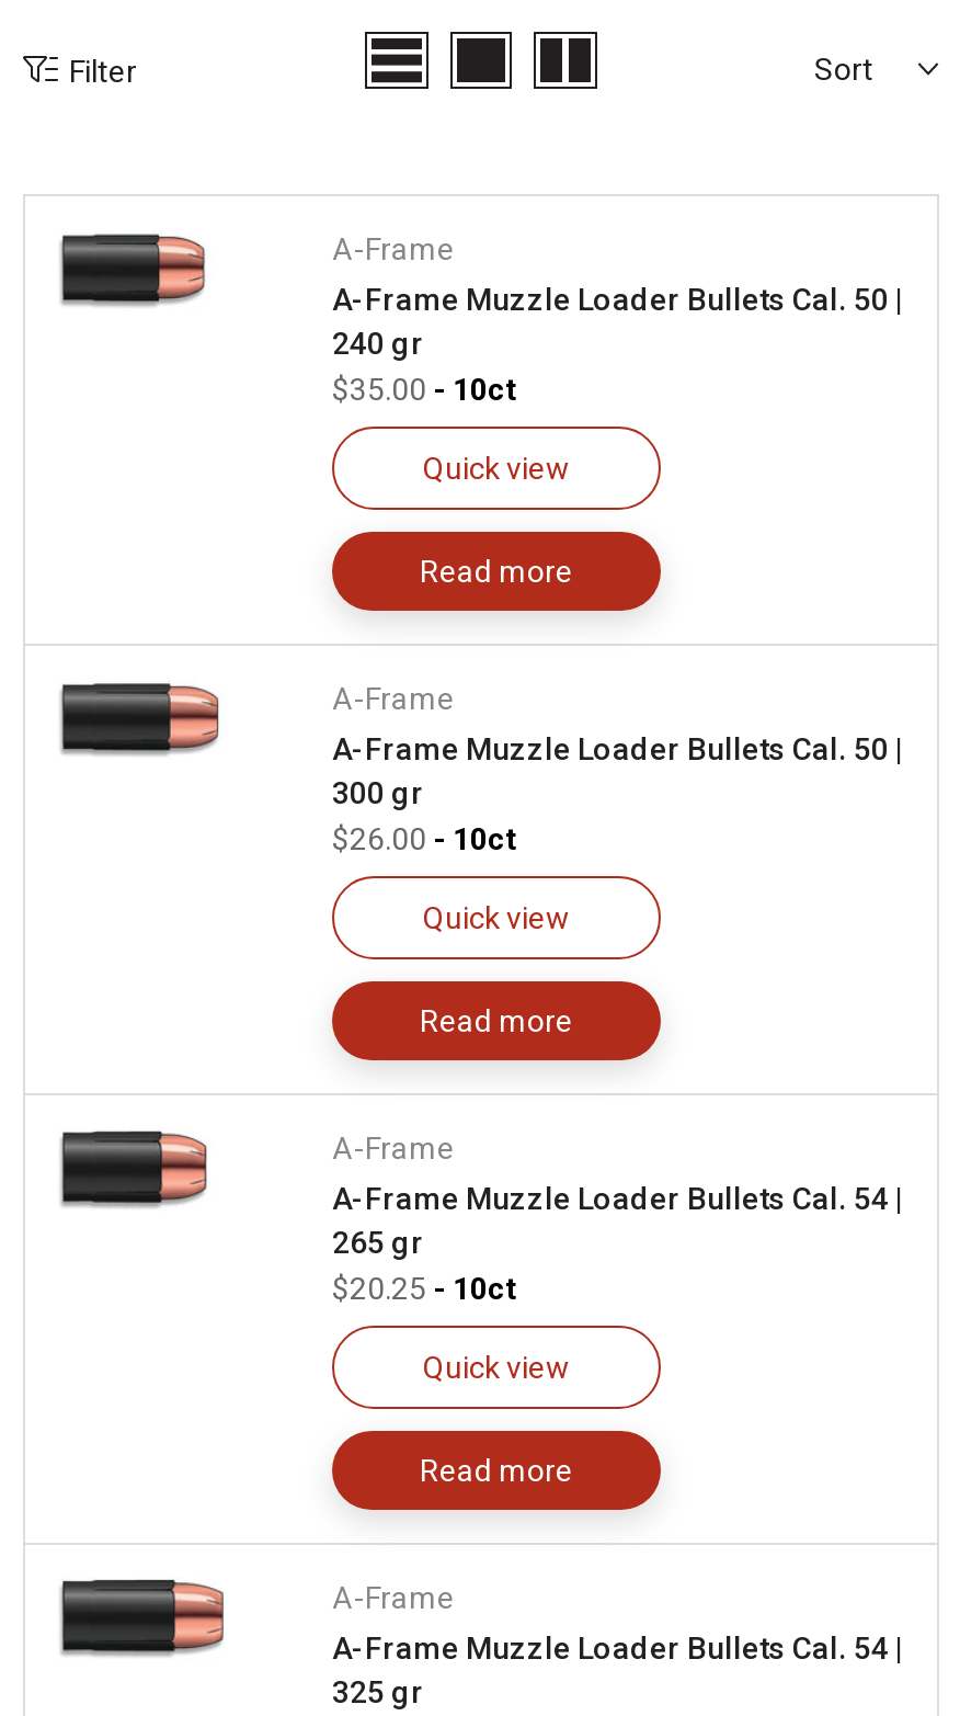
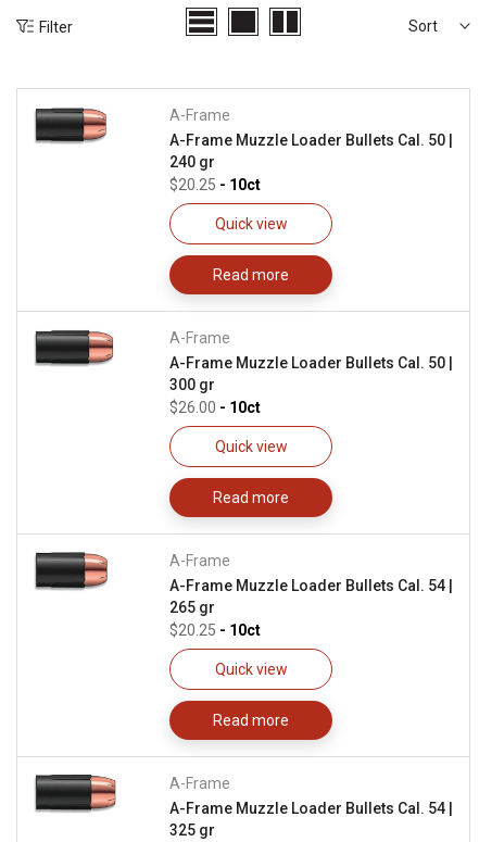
- $35.00 - 10ct
+ $20.25 - 10ct
